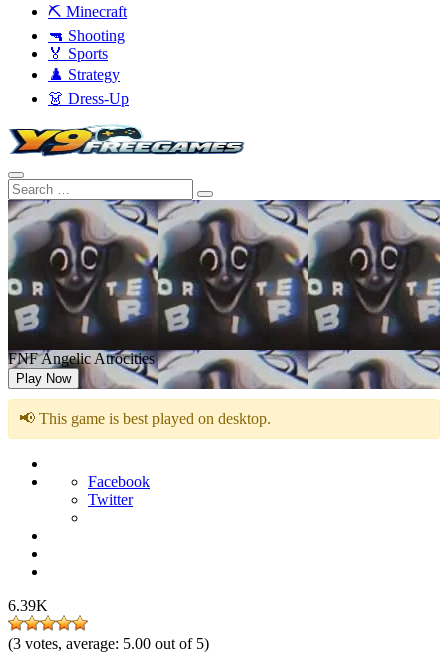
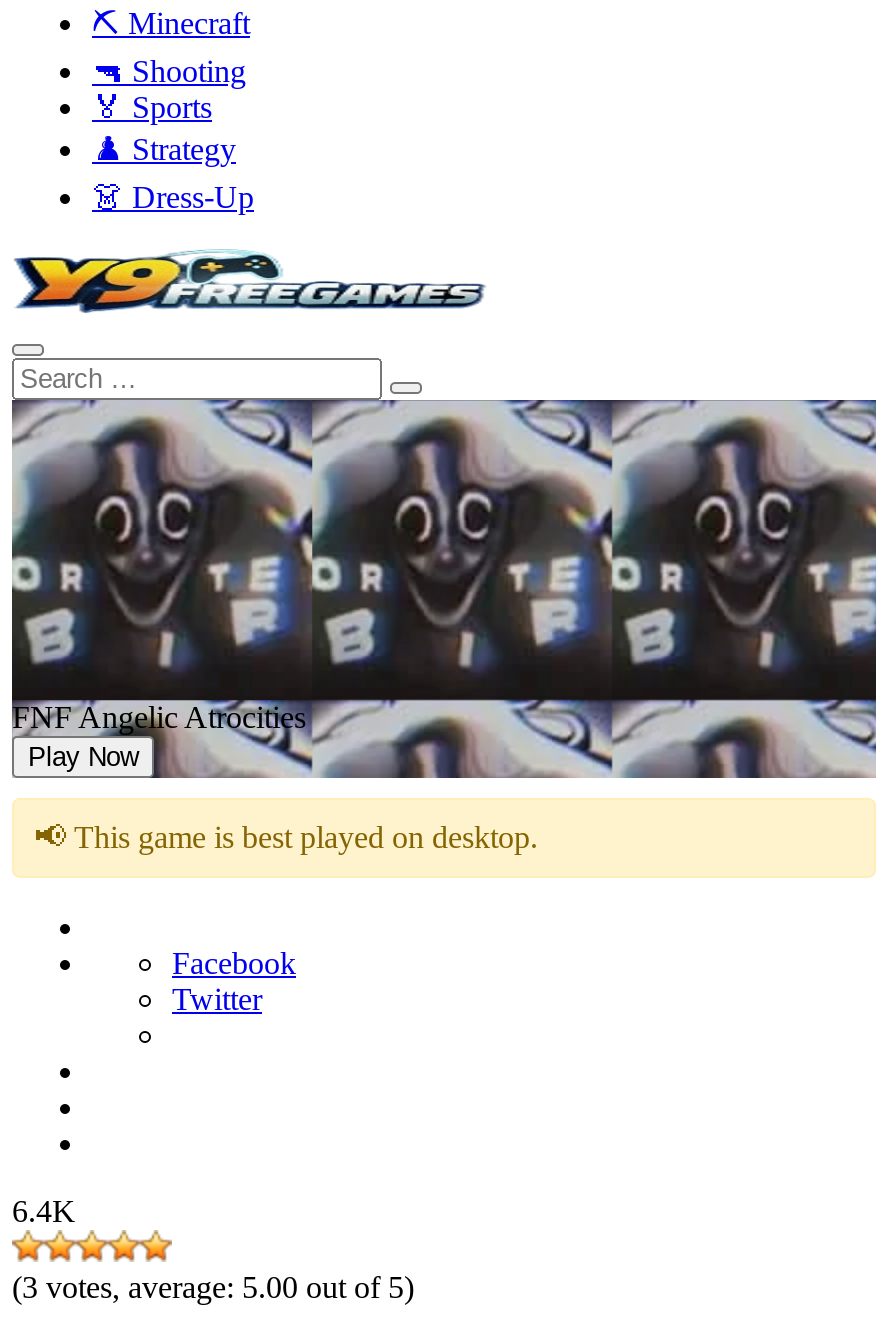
- 6.39K
+ 6.4K
